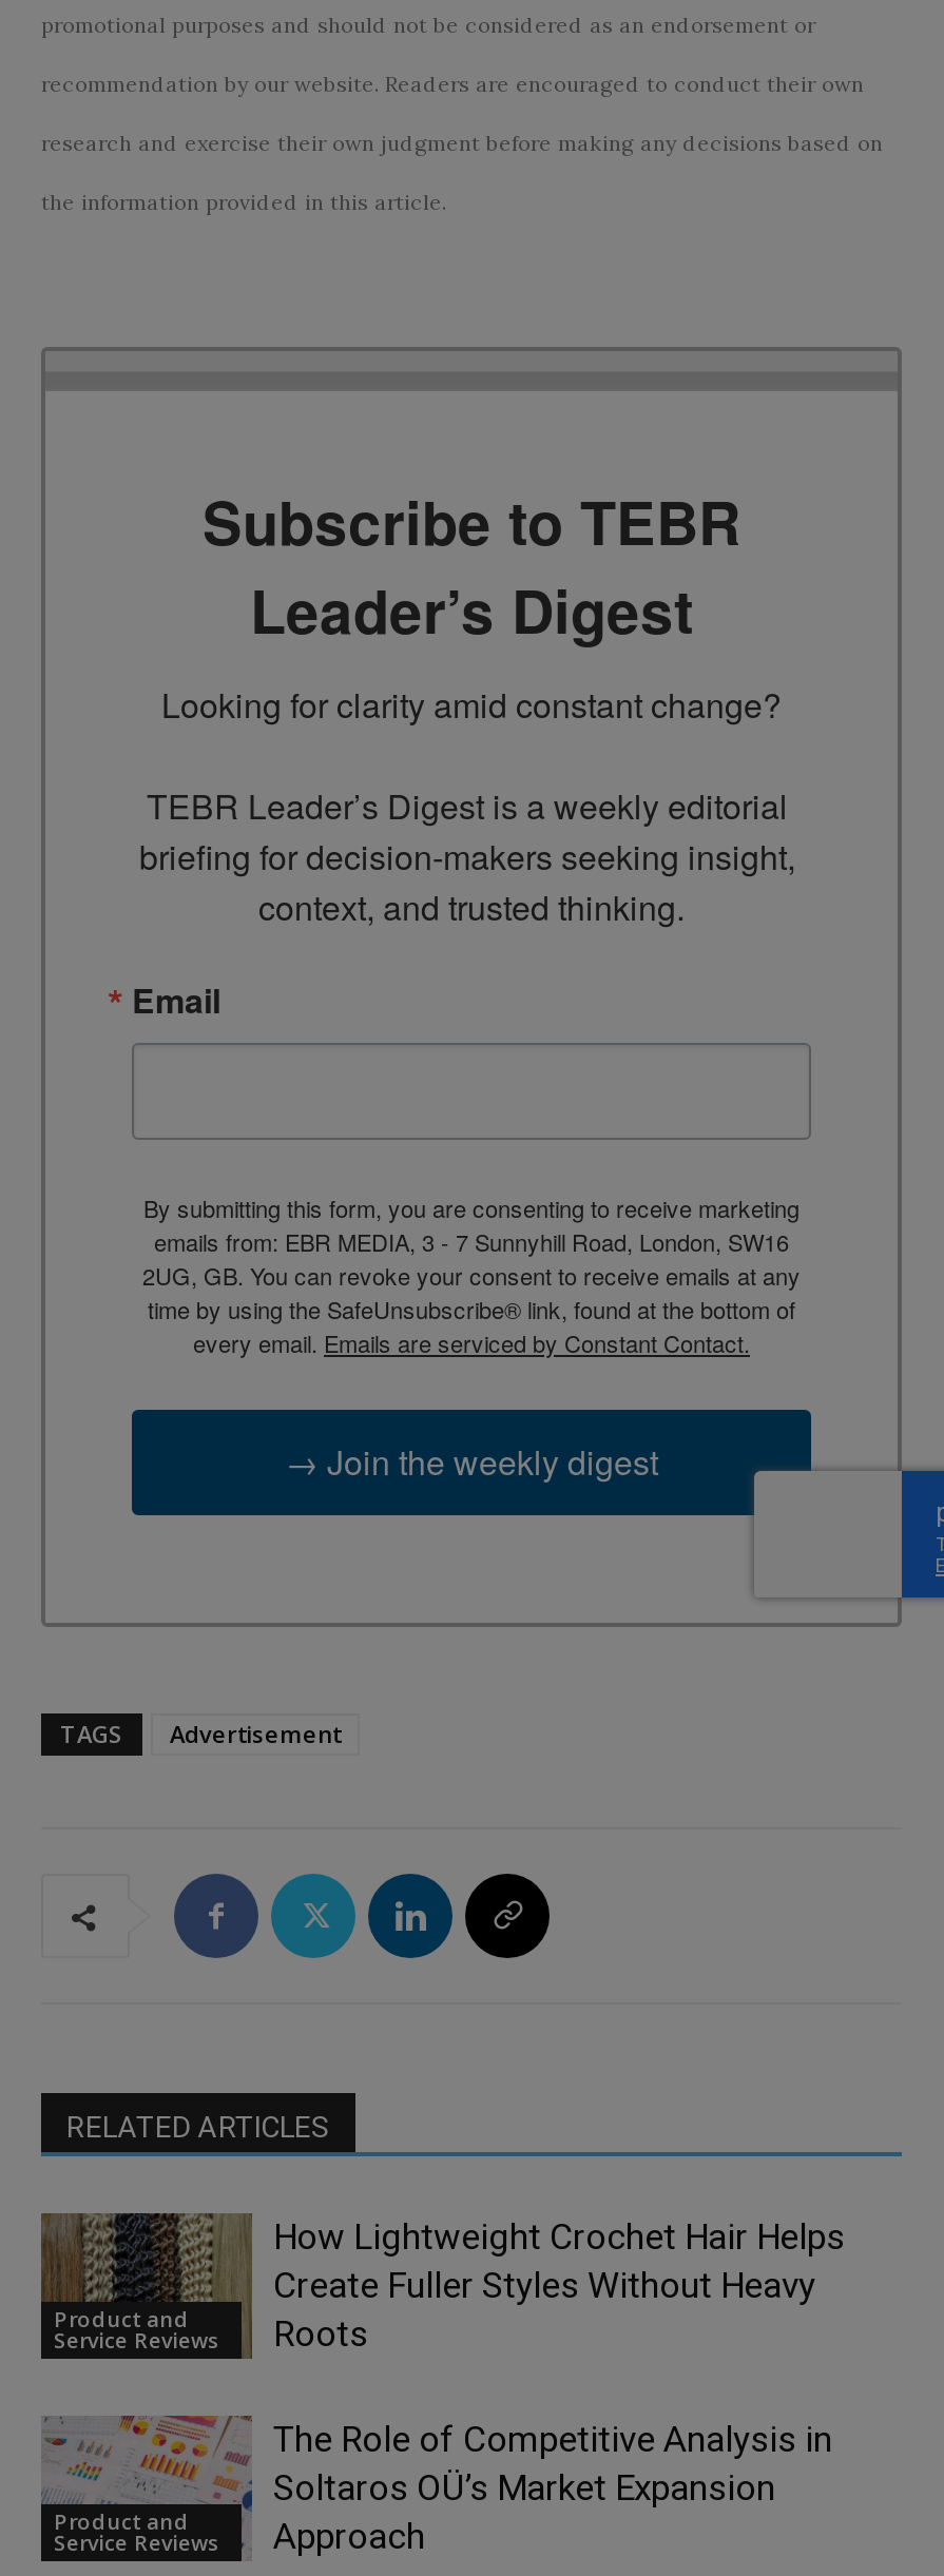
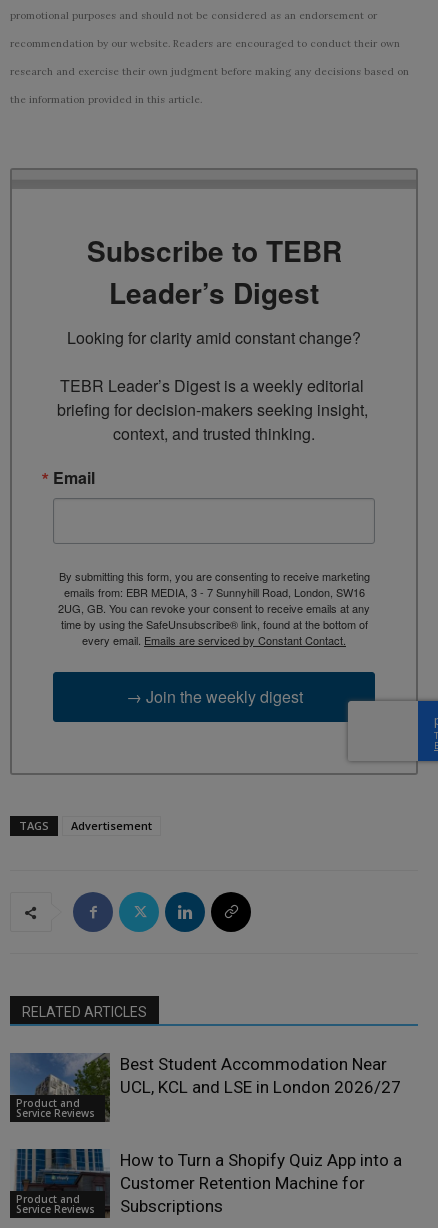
- [image]
- How Lightweight Crochet Hair Helps
- Create Fuller Styles Without Heavy
- Roots
+ [image]
+ Best Student Accommodation Near
+ UCL, KCL and LSE in London 2026/27

- [image]
- The Role of Competitive Analysis in
- Soltaros OÜ’s Market Expansion
- Approach
+ [image]
+ How to Turn a Shopify Quiz App into a
+ Customer Retention Machine for
+ Subscriptions
